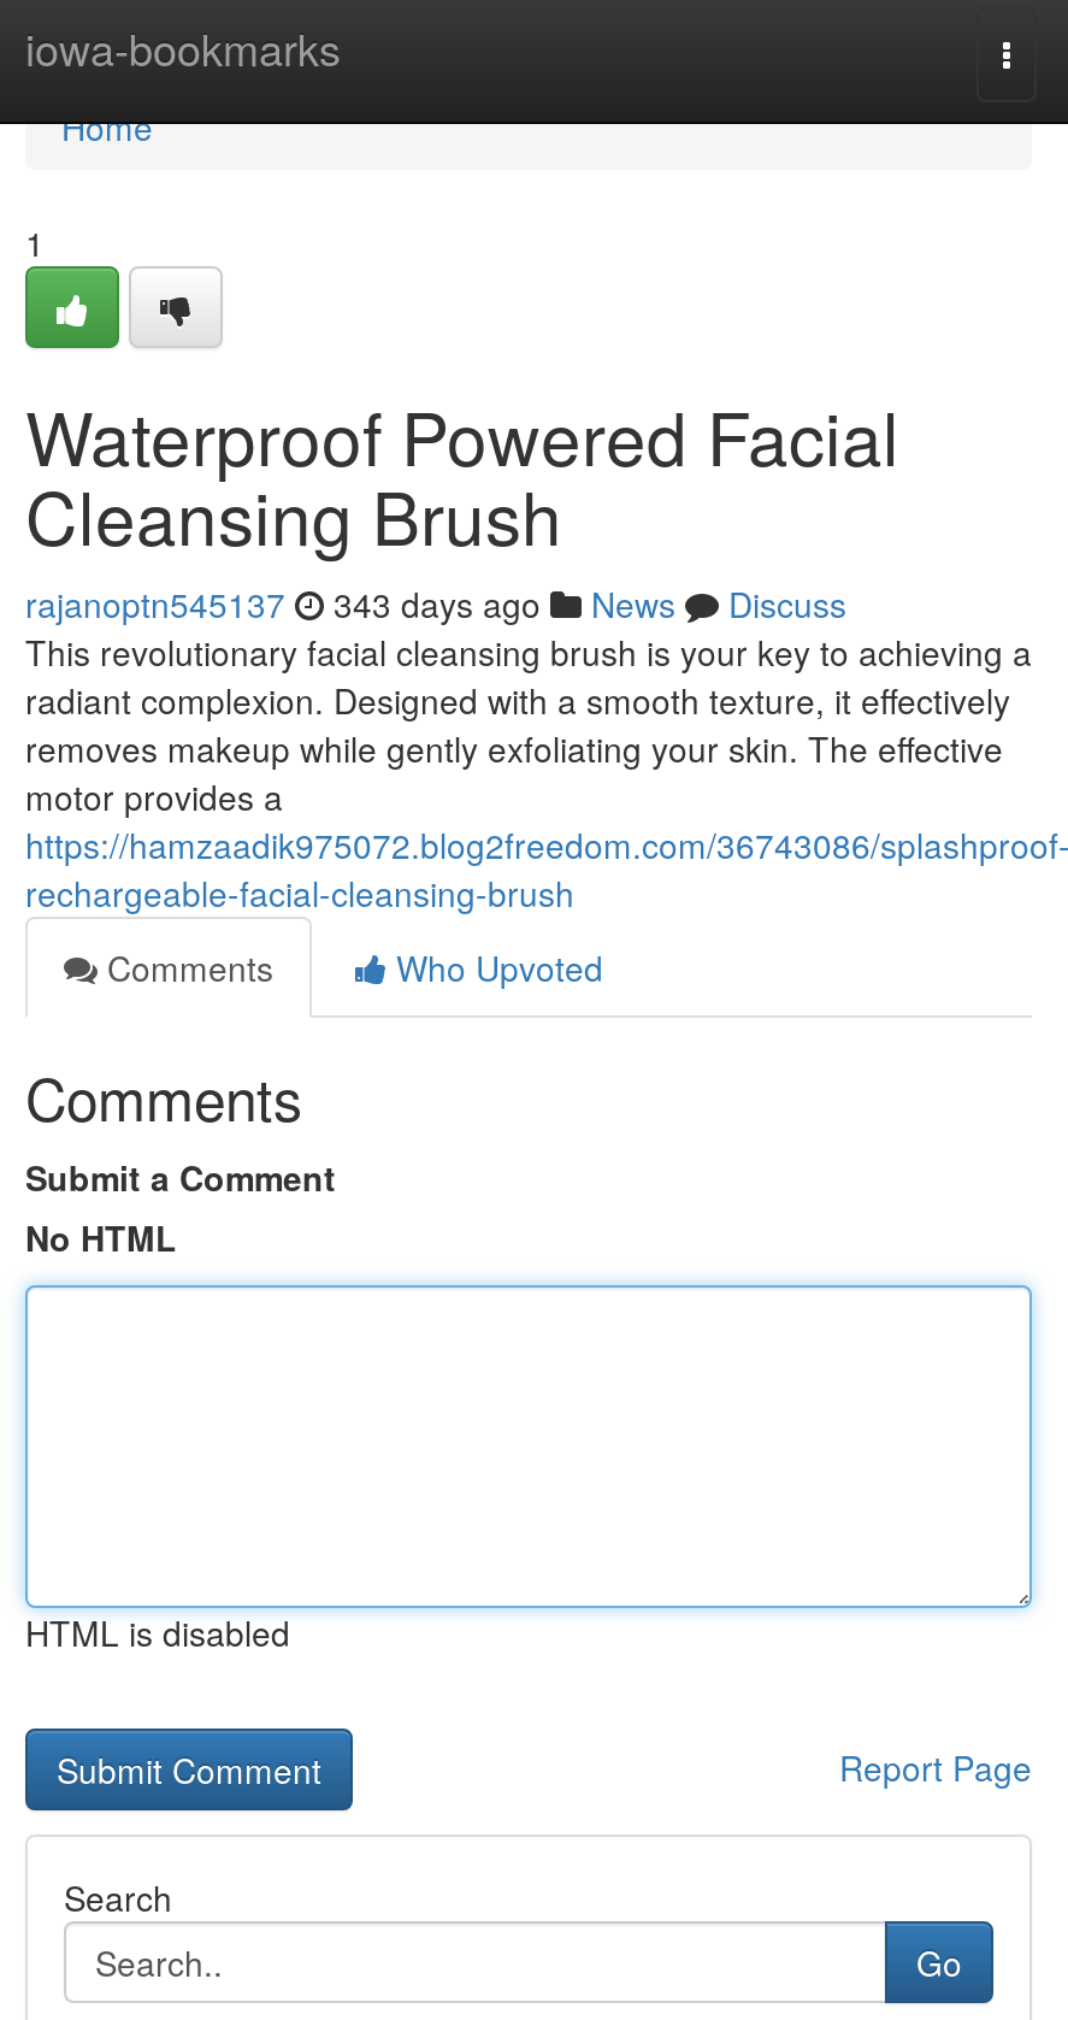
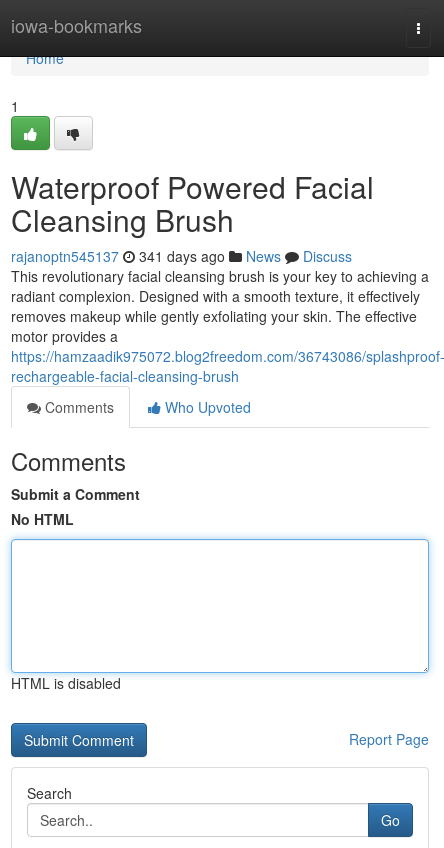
- rajanoptn545137 343 days ago News Discuss
+ rajanoptn545137 341 days ago News Discuss
